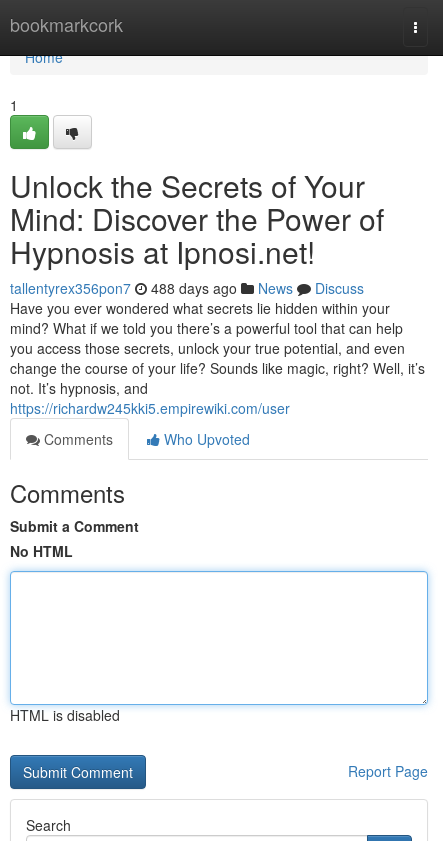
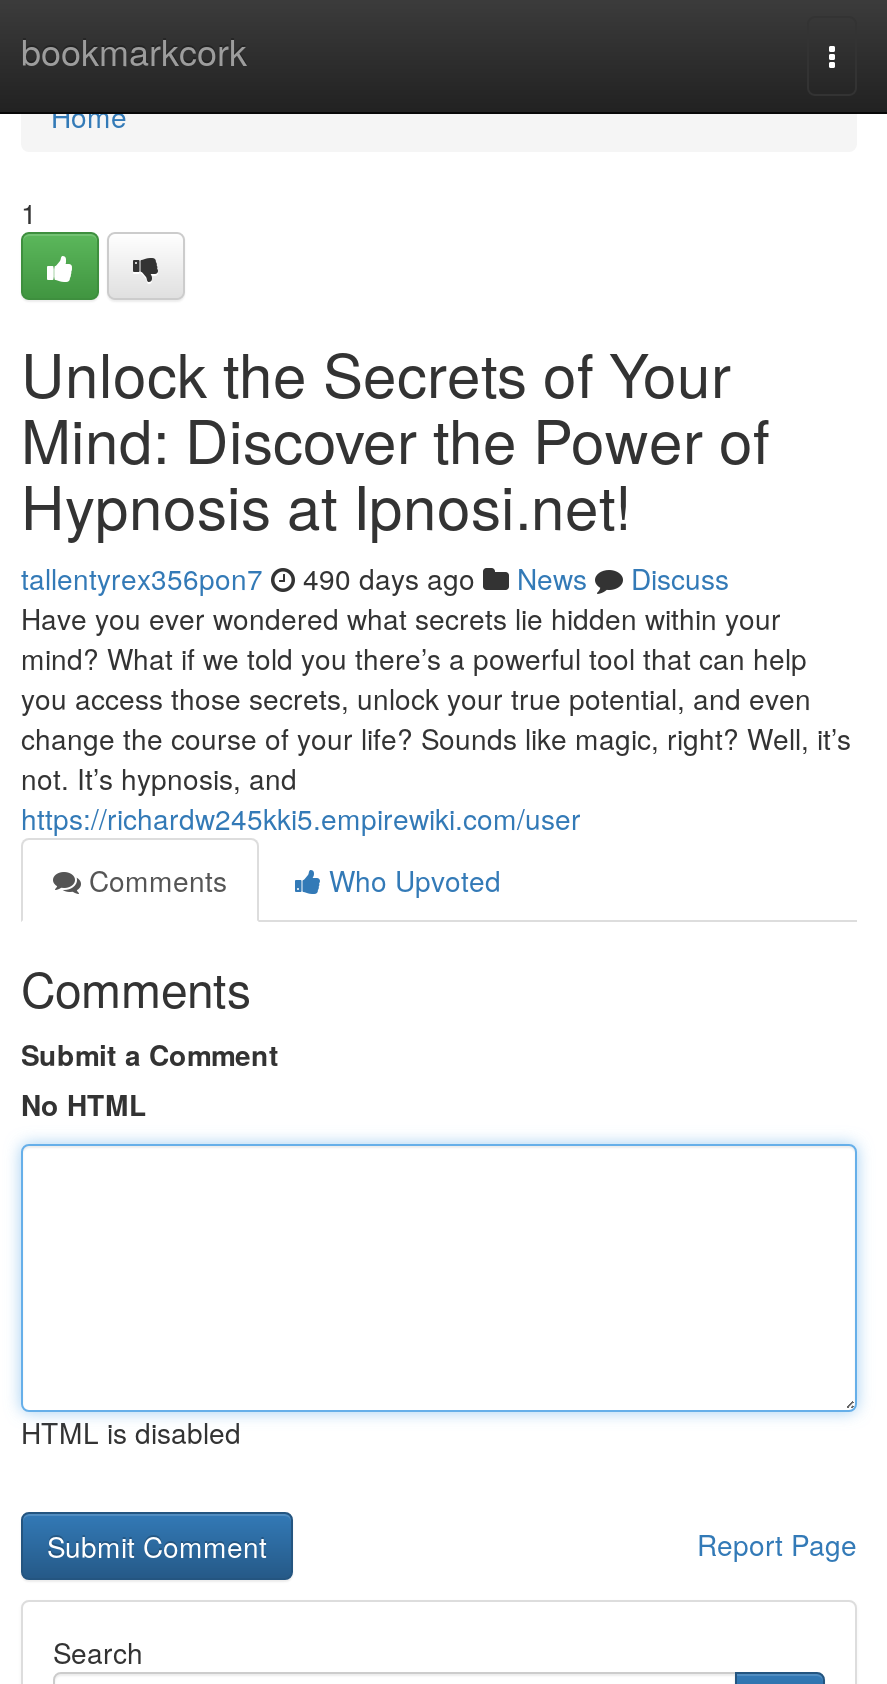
- tallentyrex356pon7 488 days ago News Discuss
+ tallentyrex356pon7 490 days ago News Discuss
